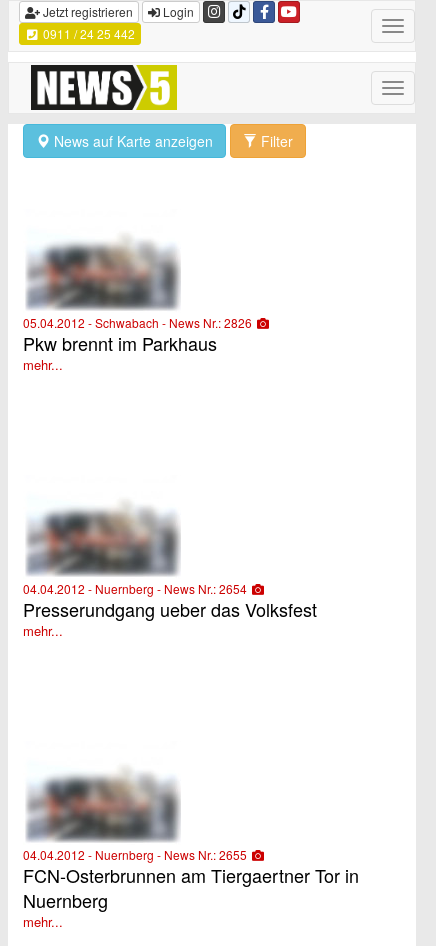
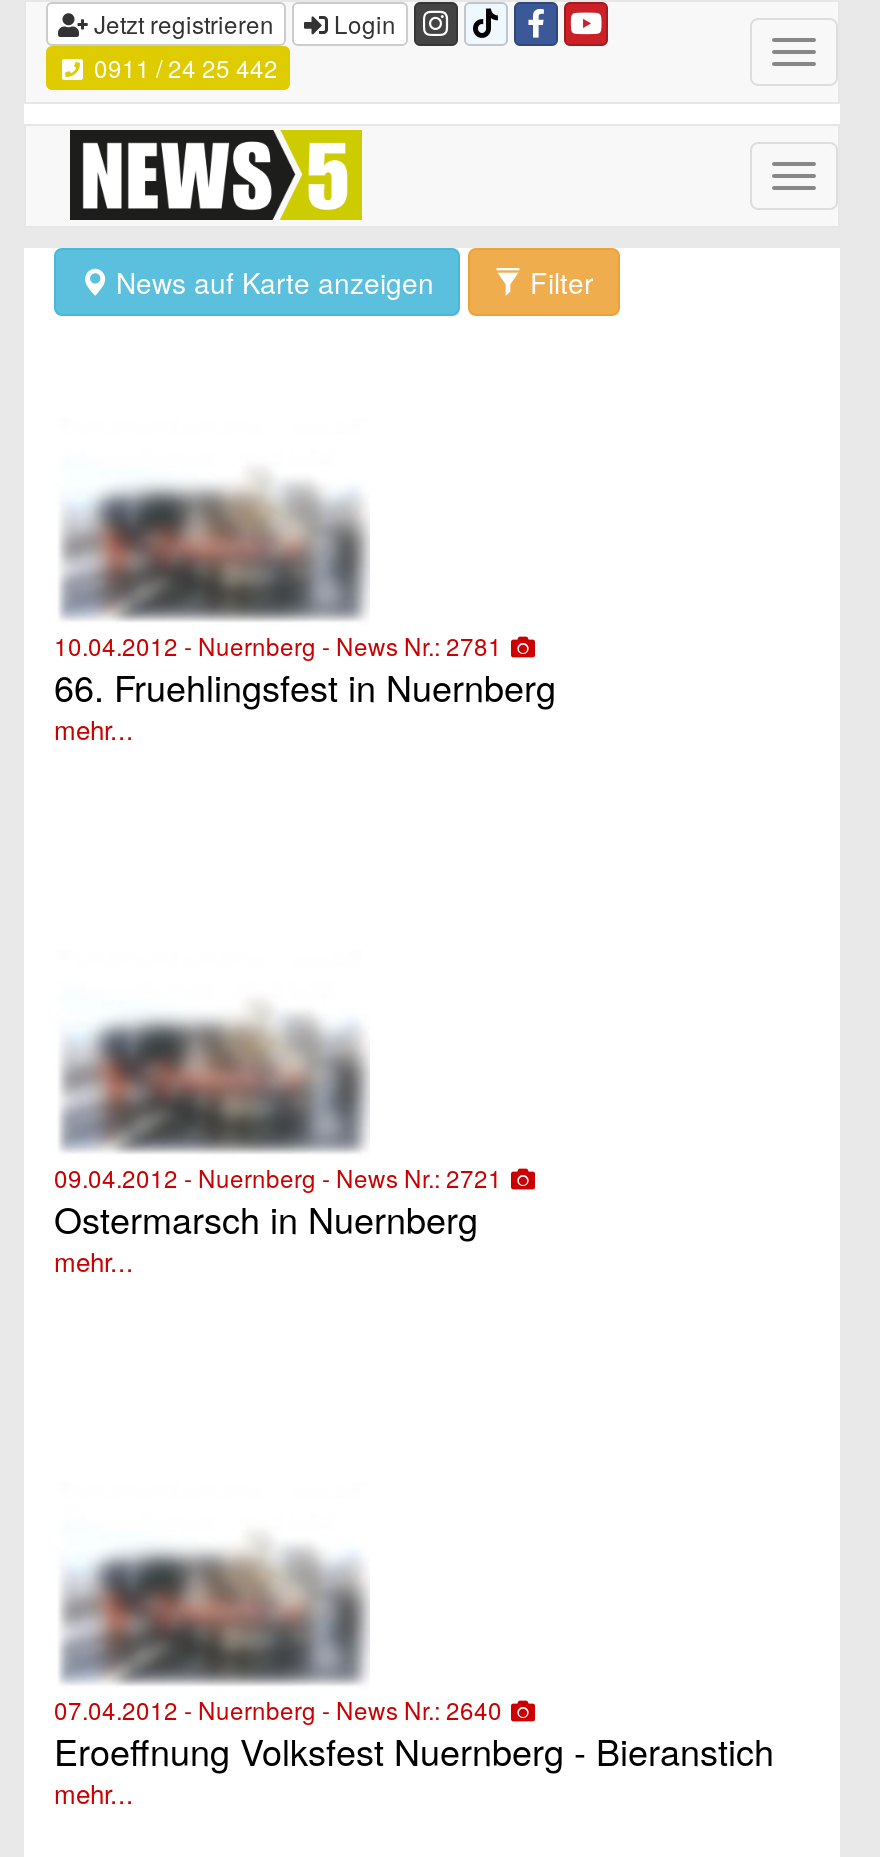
- 05.04.2012 - Schwabach - News Nr.: 2826
- Pkw brennt im Parkhaus
+ 10.04.2012 - Nuernberg - News Nr.: 2781
+ 66. Fruehlingsfest in Nuernberg

- 04.04.2012 - Nuernberg - News Nr.: 2654
- Presserundgang ueber das Volksfest
+ 09.04.2012 - Nuernberg - News Nr.: 2721
+ Ostermarsch in Nuernberg

- 04.04.2012 - Nuernberg - News Nr.: 2655
- FCN-Osterbrunnen am Tiergaertner Tor in
- Nuernberg
+ 07.04.2012 - Nuernberg - News Nr.: 2640
+ Eroeffnung Volksfest Nuernberg - Bieranstich
